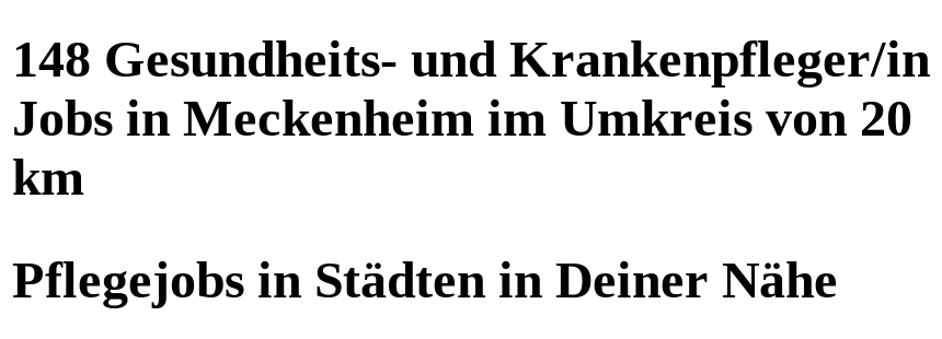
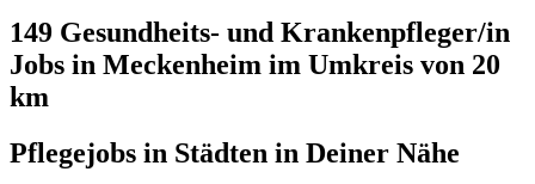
- 148 Gesundheits- und Krankenpfleger/in
+ 149 Gesundheits- und Krankenpfleger/in
